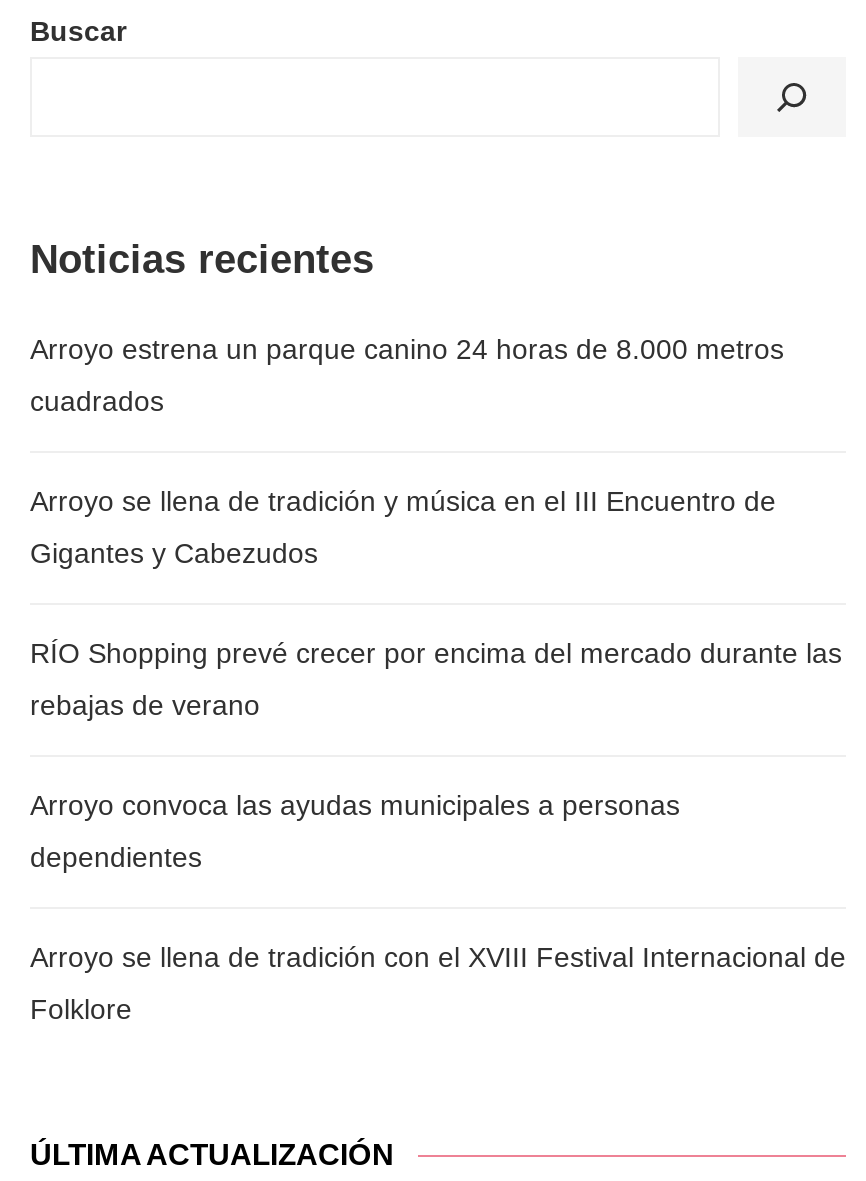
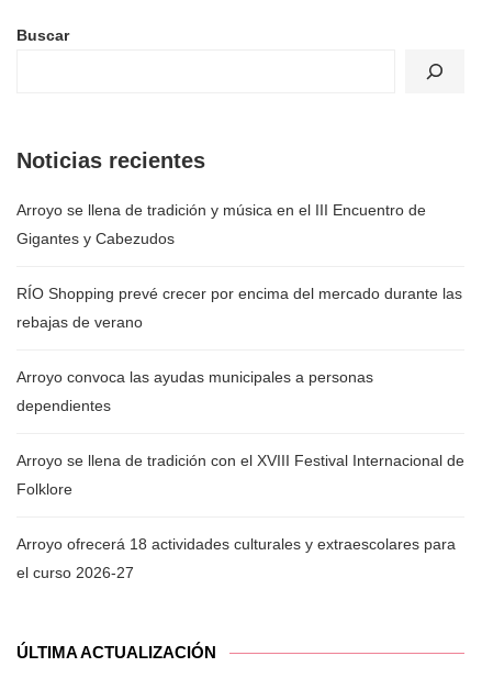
- Arroyo estrena un parque canino 24 horas de 8.000 metros
- cuadrados

moved up: Arroyo se llena de tradición y música en el III Encuentro de | Gigantes y Cabezudos | RÍO Shopping prevé crecer por encima del mercado durante las | rebajas de verano | Arroyo convoca las ayudas municipales a personas | dependientes | Arroyo se llena de tradición con el XVIII Festival Internacional de | Folklore

+ Arroyo ofrecerá 18 actividades culturales y extraescolares para
+ el curso 2026-27
